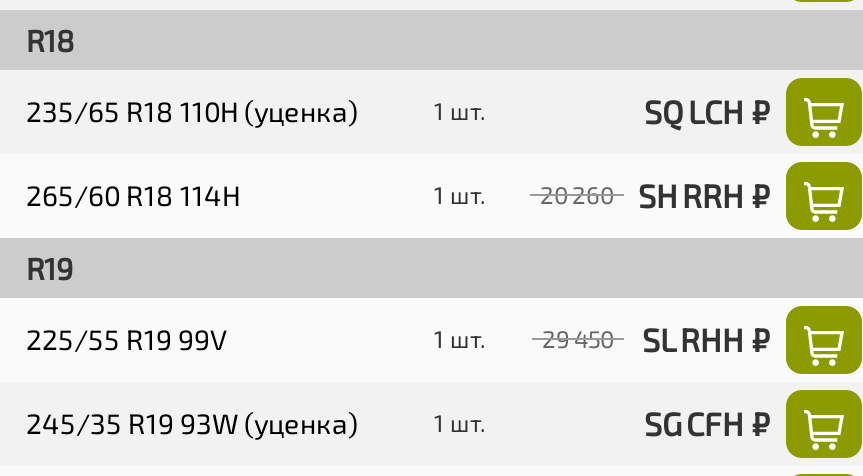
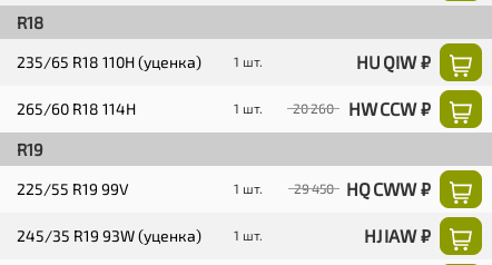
- SQ LCH ₽
+ HU QIW ₽

- SH RRH ₽
+ HW CCW ₽

- SL RHH ₽
+ HQ CWW ₽

- SG CFH ₽
+ HJ IAW ₽
